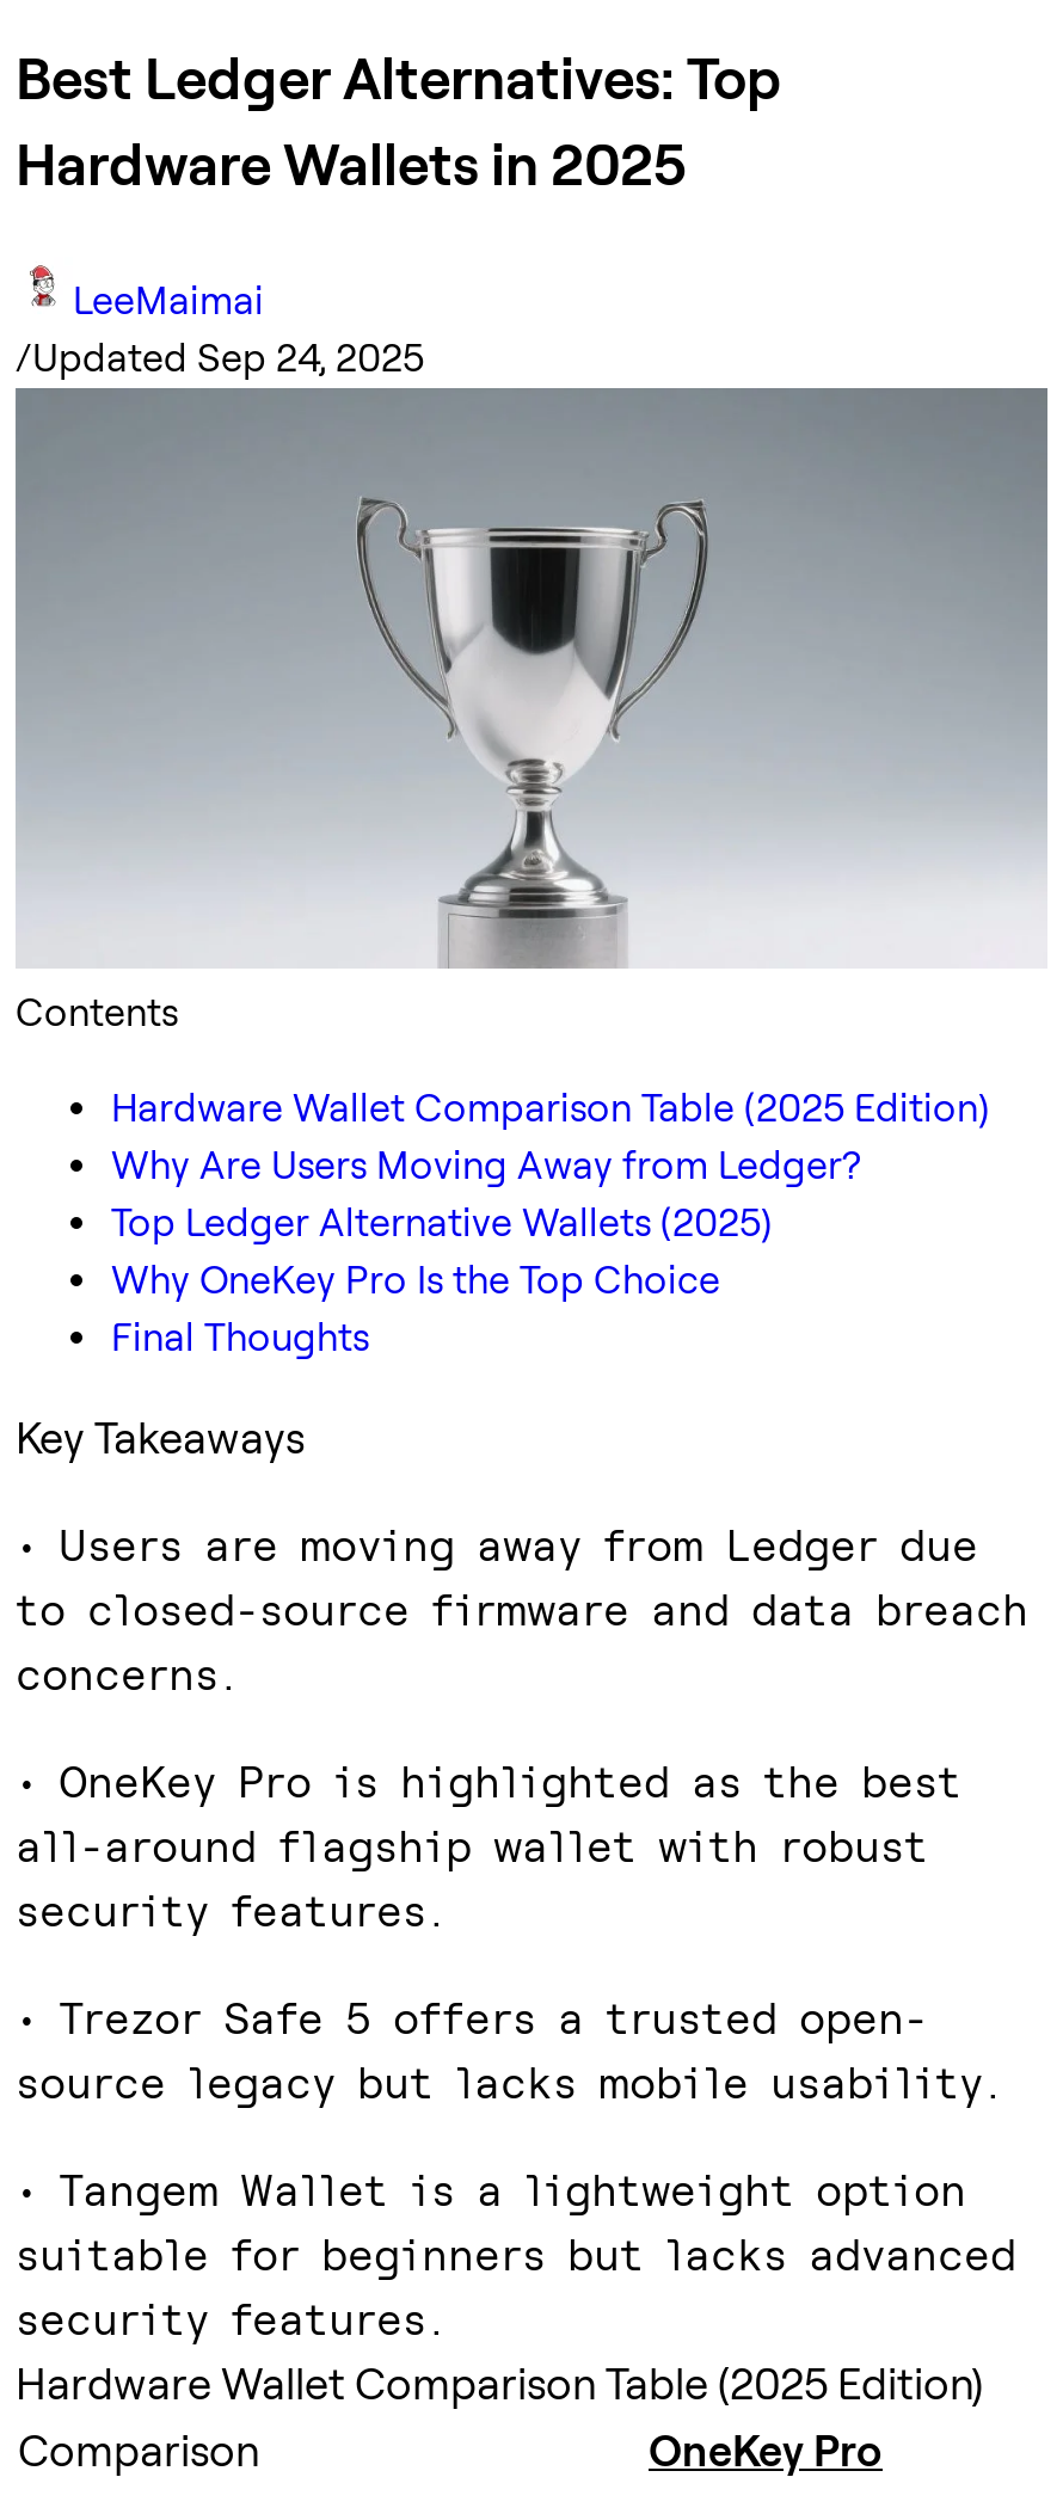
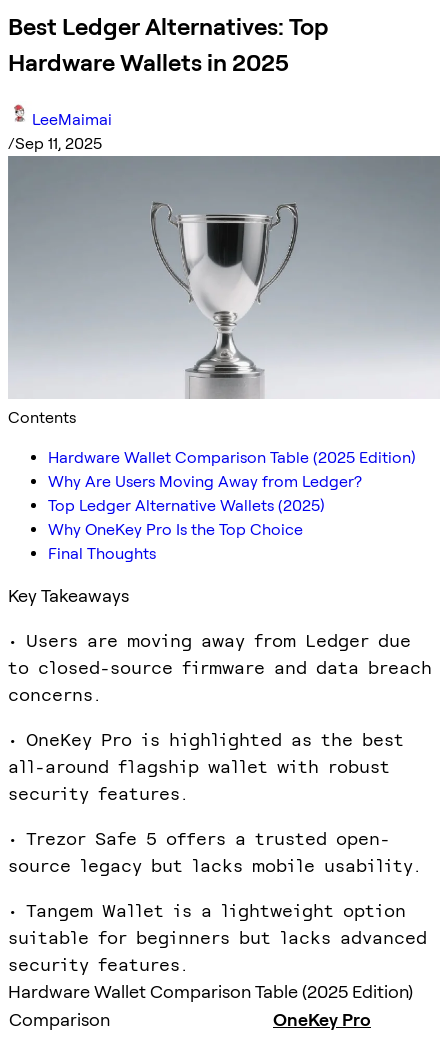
- /Updated Sep 24, 2025
+ /Sep 11, 2025
